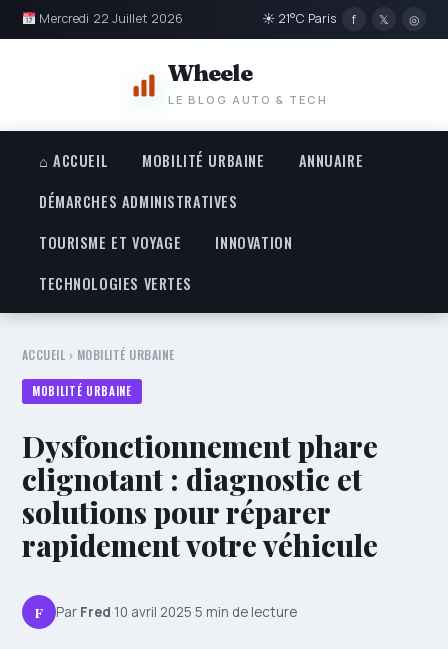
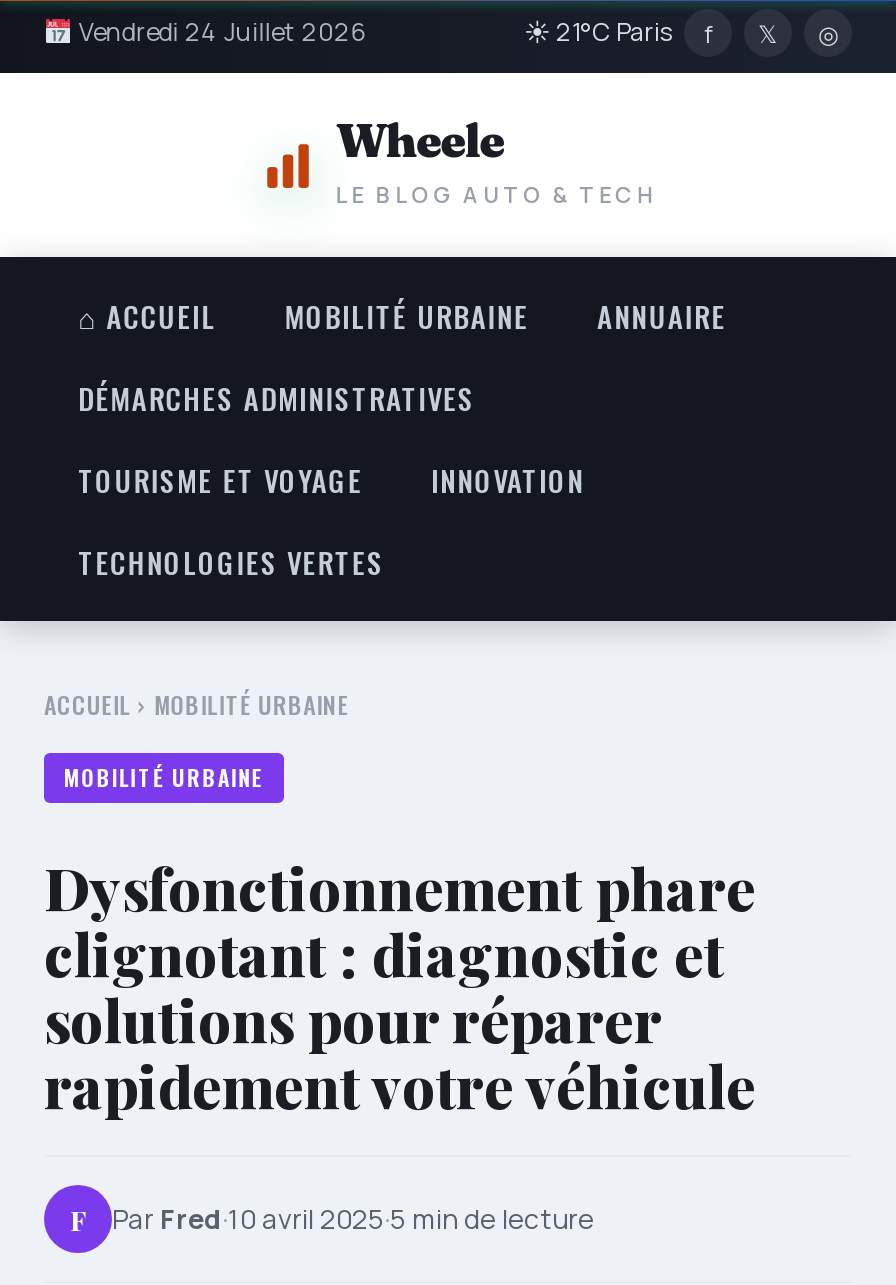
- Mercredi 22 Juillet 2026
+ Vendredi 24 Juillet 2026
